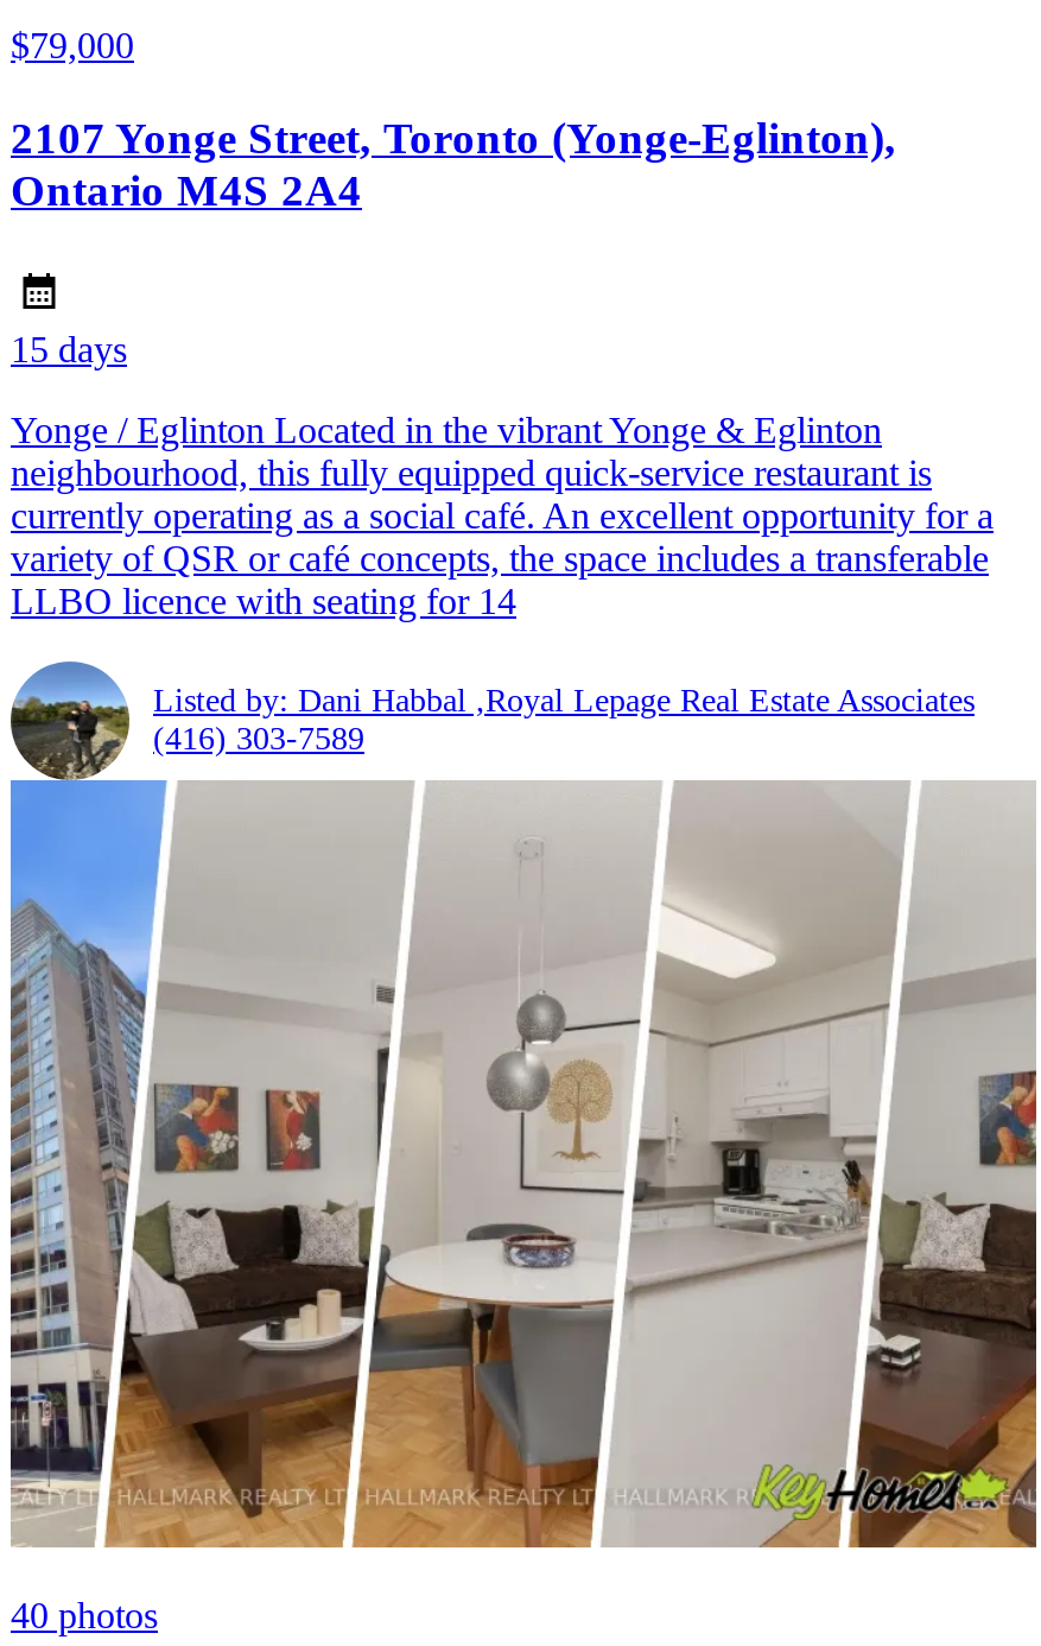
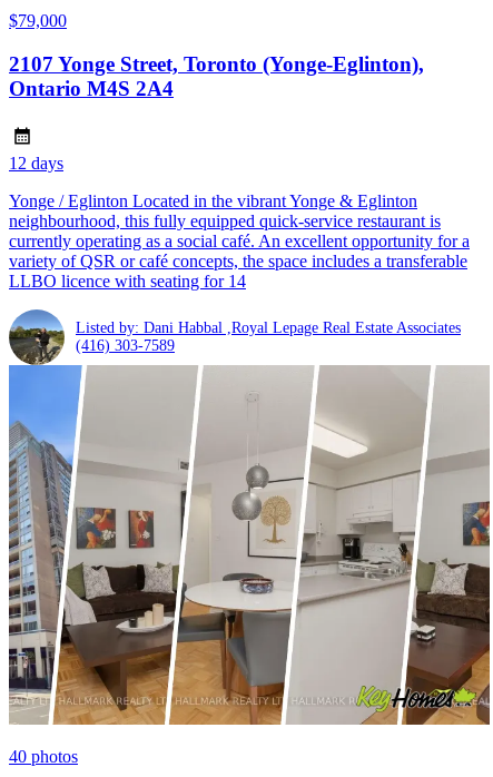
- 15 days
+ 12 days
